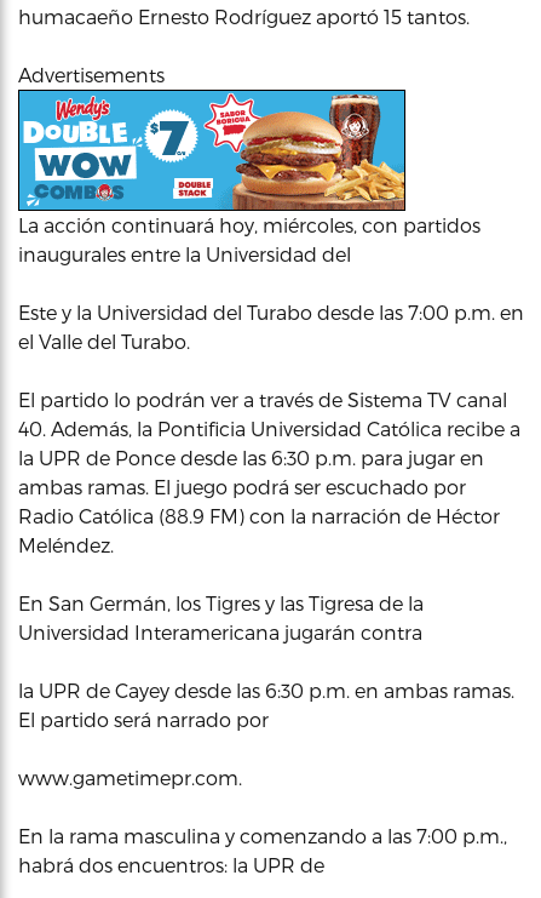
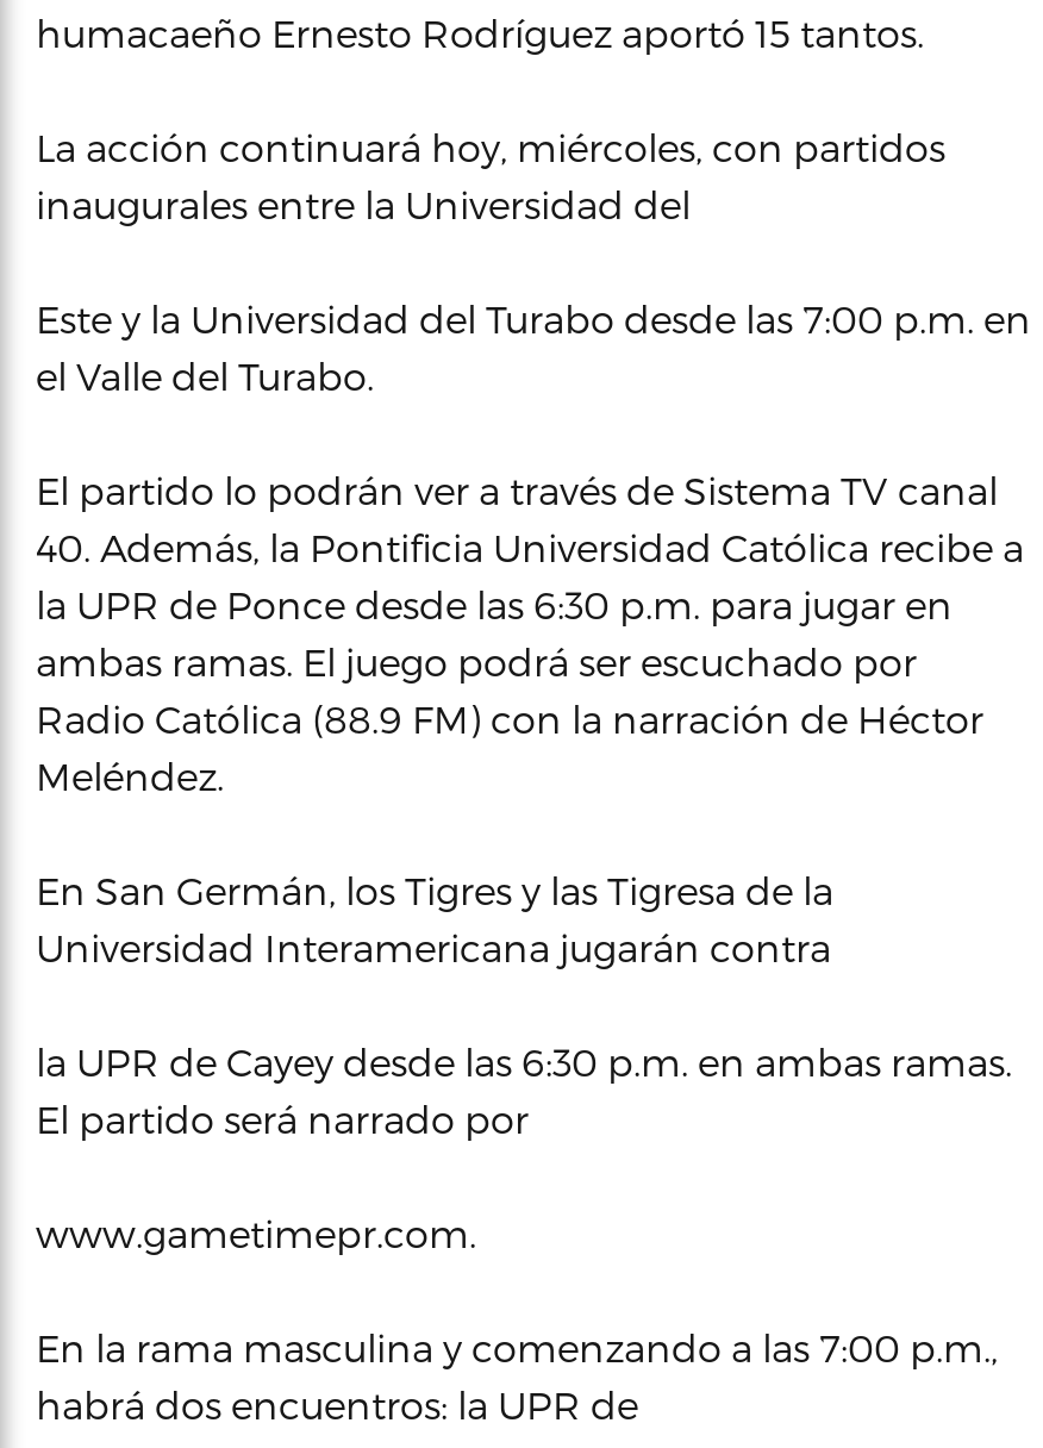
- Advertisements

- [image]
